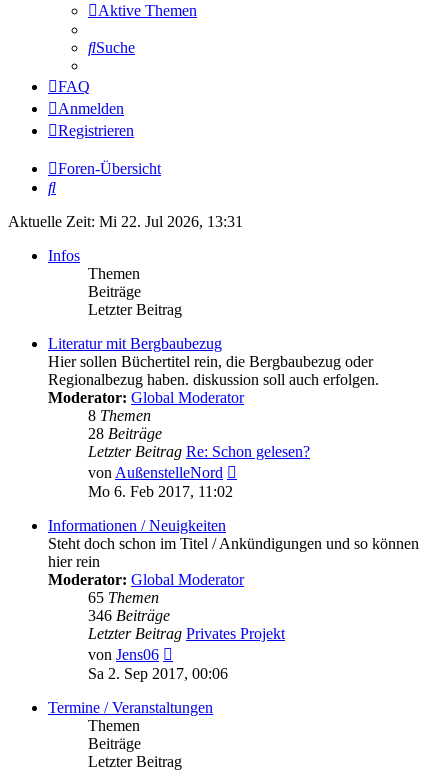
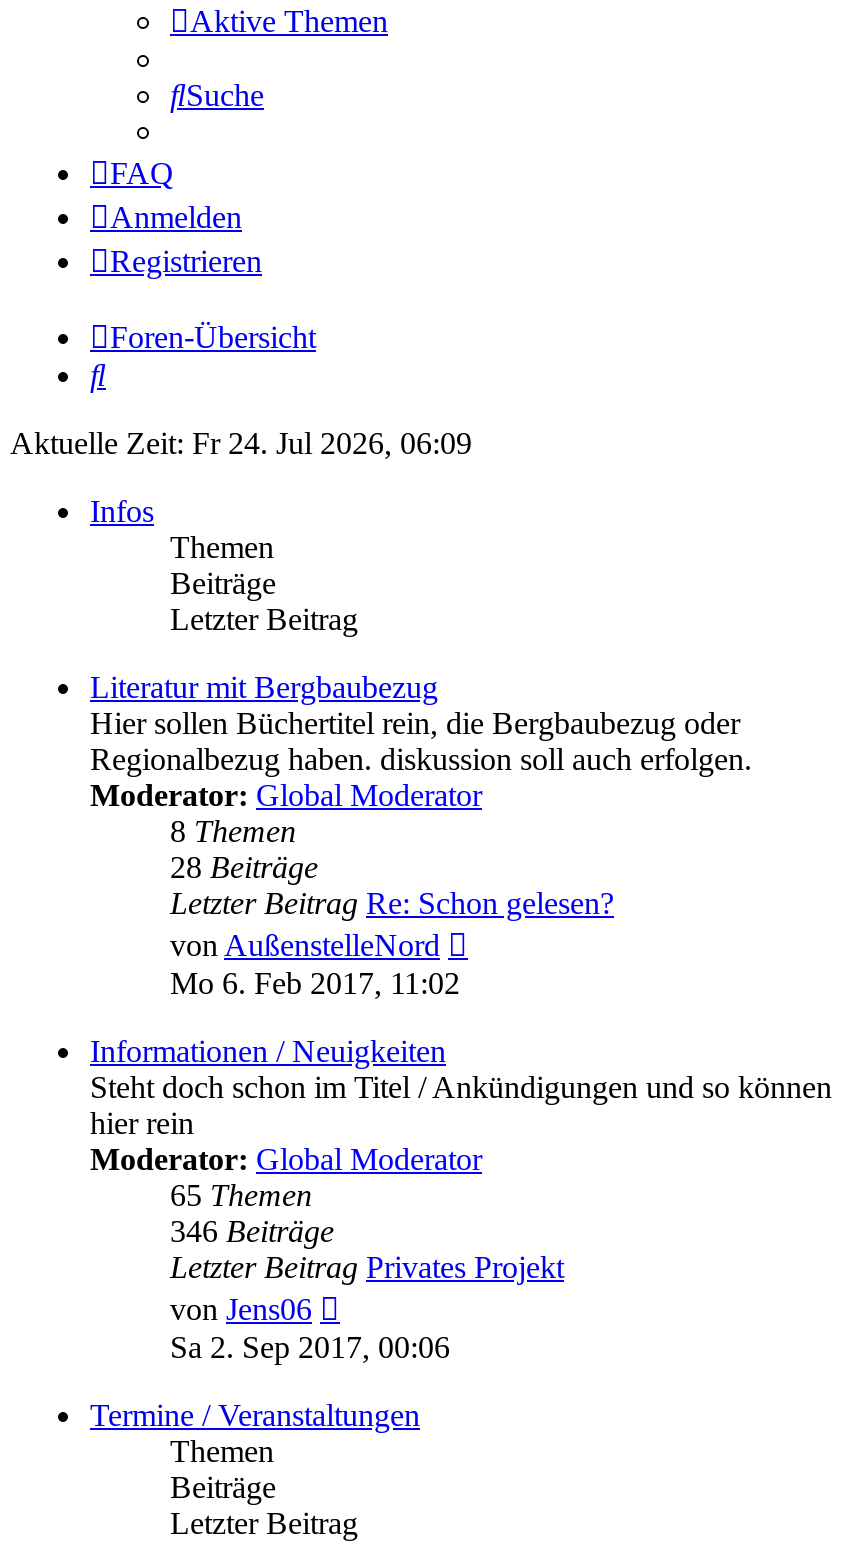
- Aktuelle Zeit: Mi 22. Jul 2026, 13:31
+ Aktuelle Zeit: Fr 24. Jul 2026, 06:09
